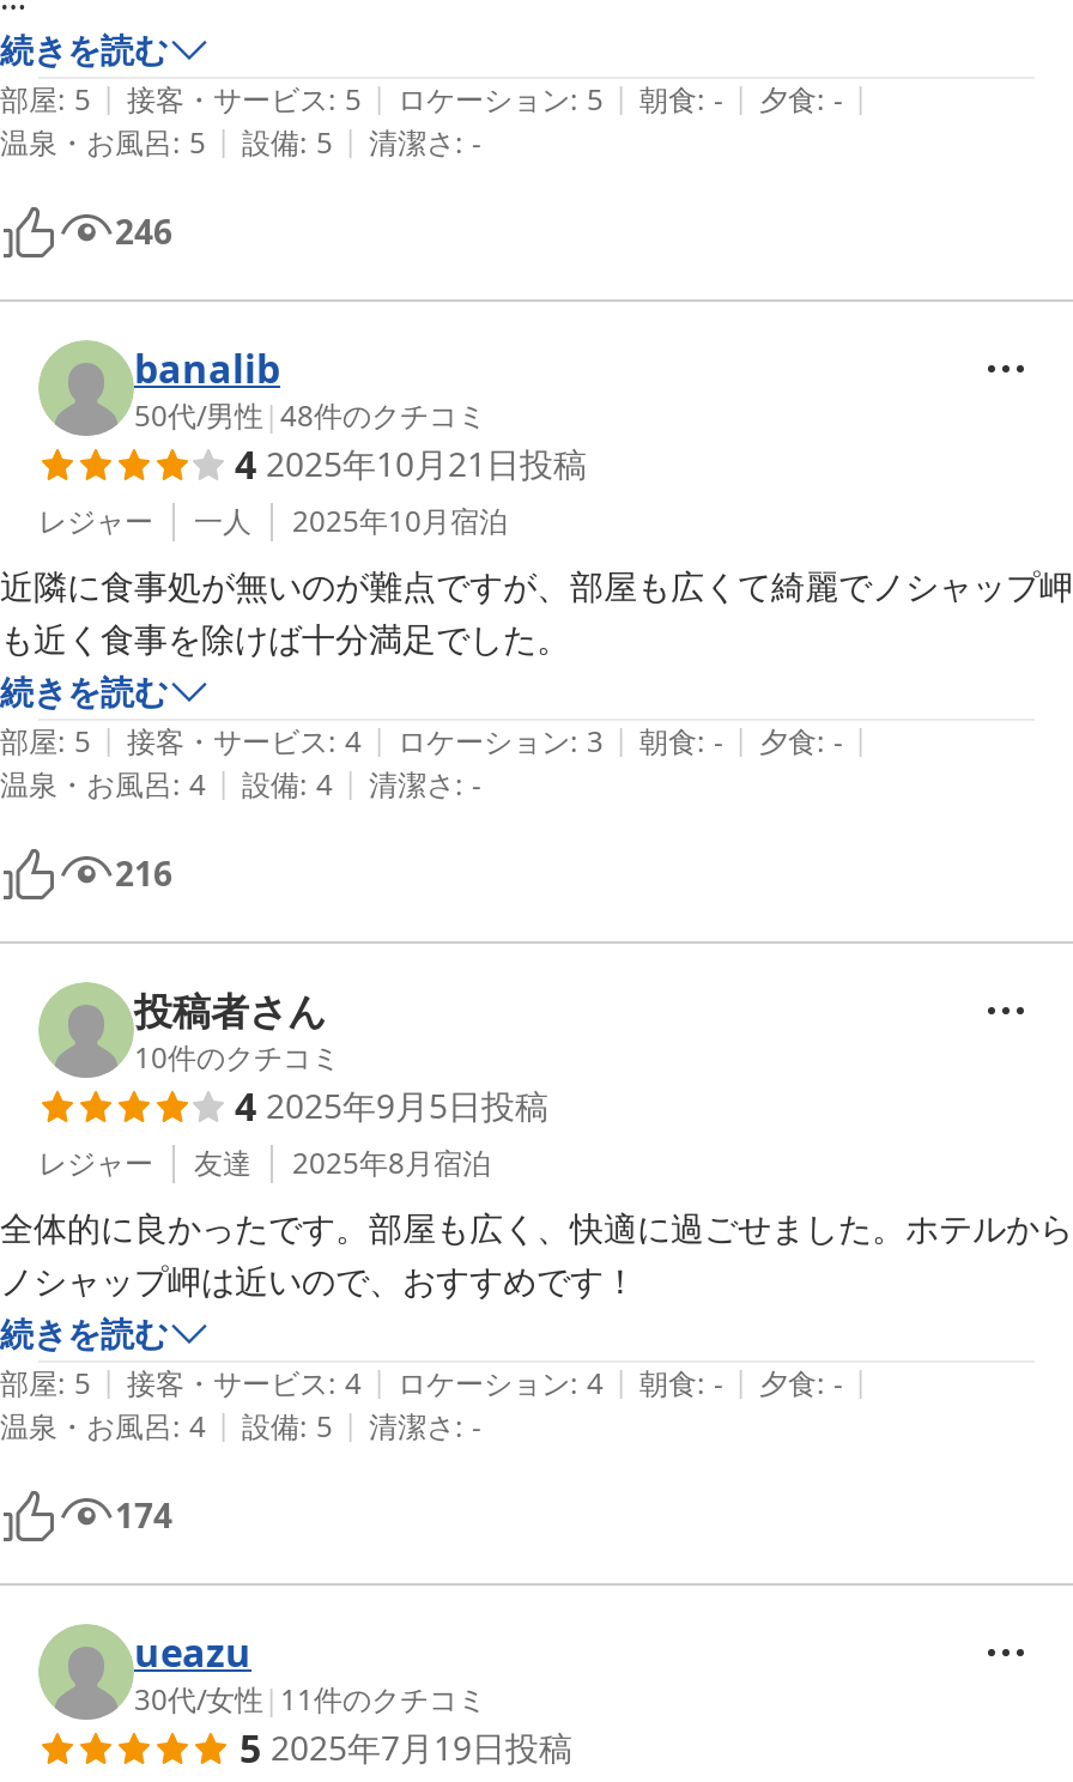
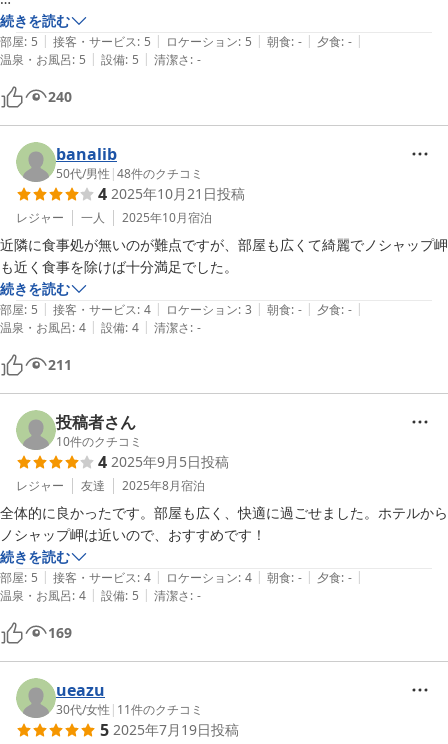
- 246
+ 240

- 216
+ 211

- 174
+ 169
